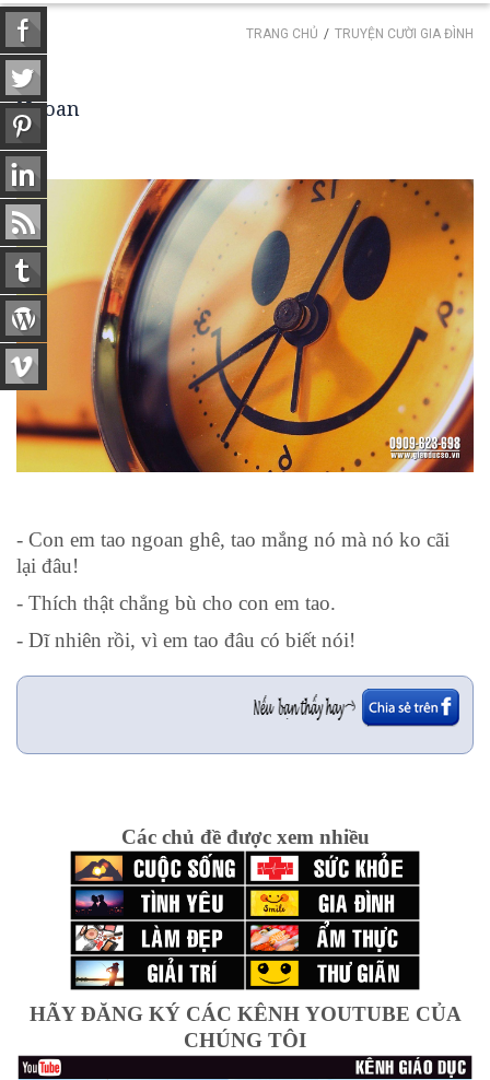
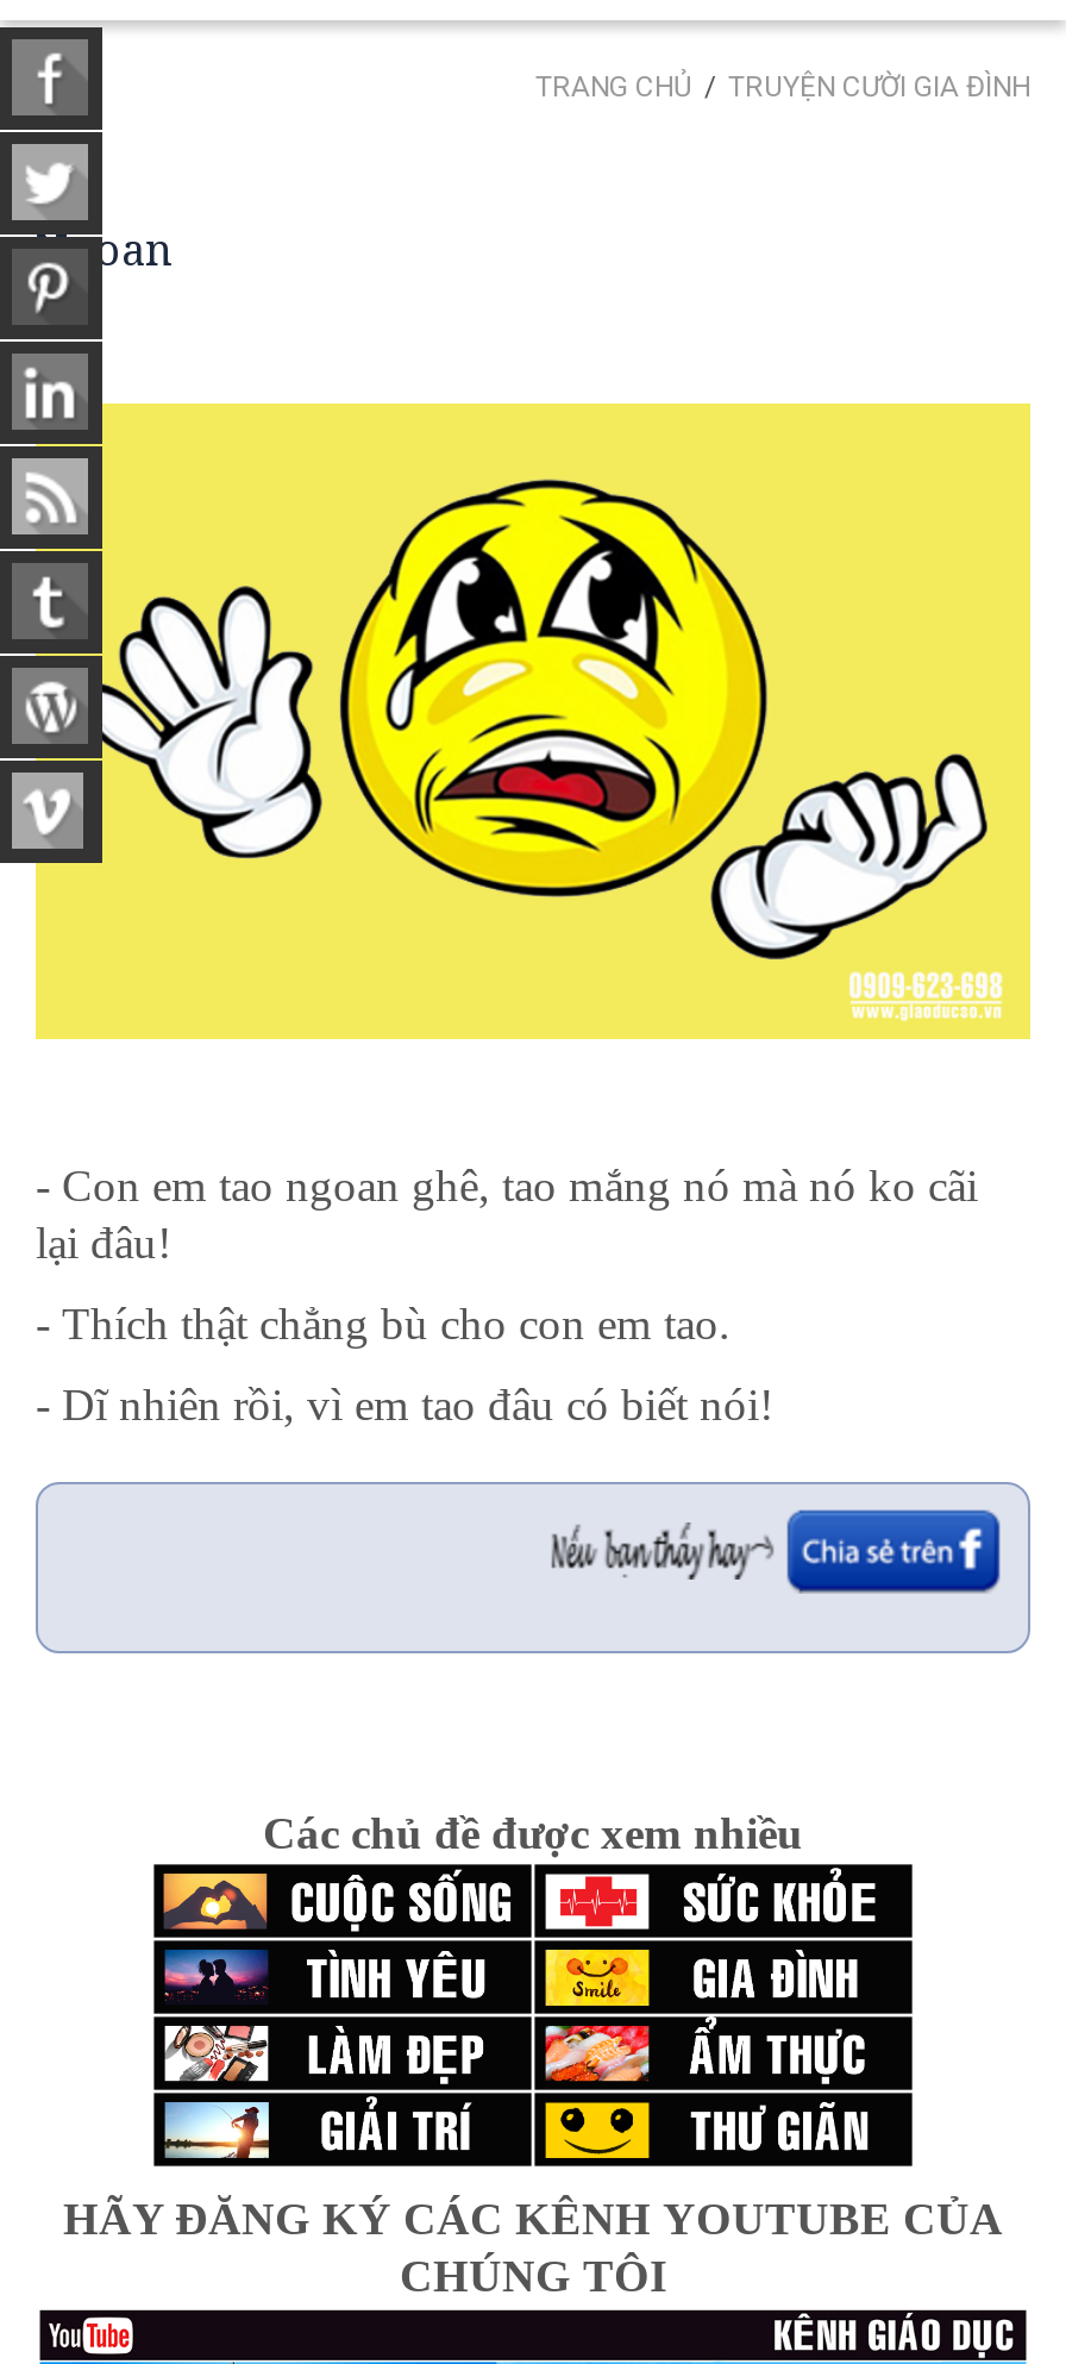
- [image]
+ [image]
